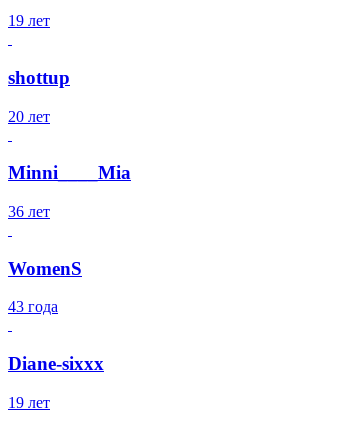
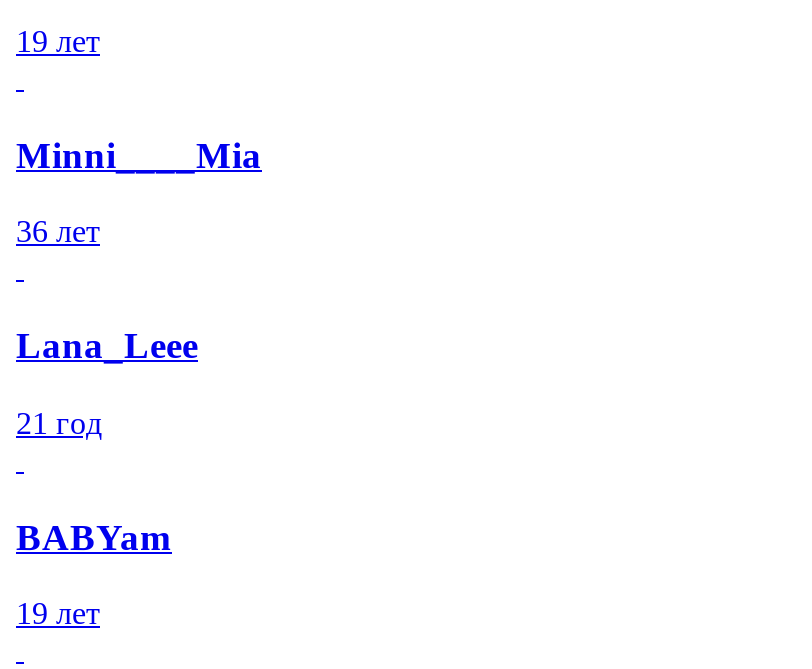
- shottup
- 20 лет

- WomenS
+ Lana_Leee

- 43 года
+ 21 год

- Diane-sixxx
+ BABYam
